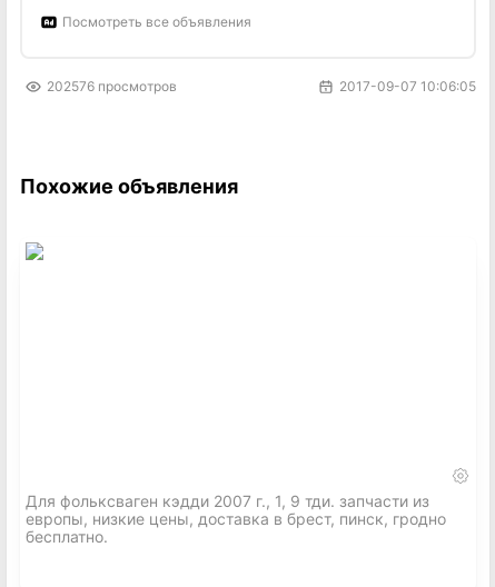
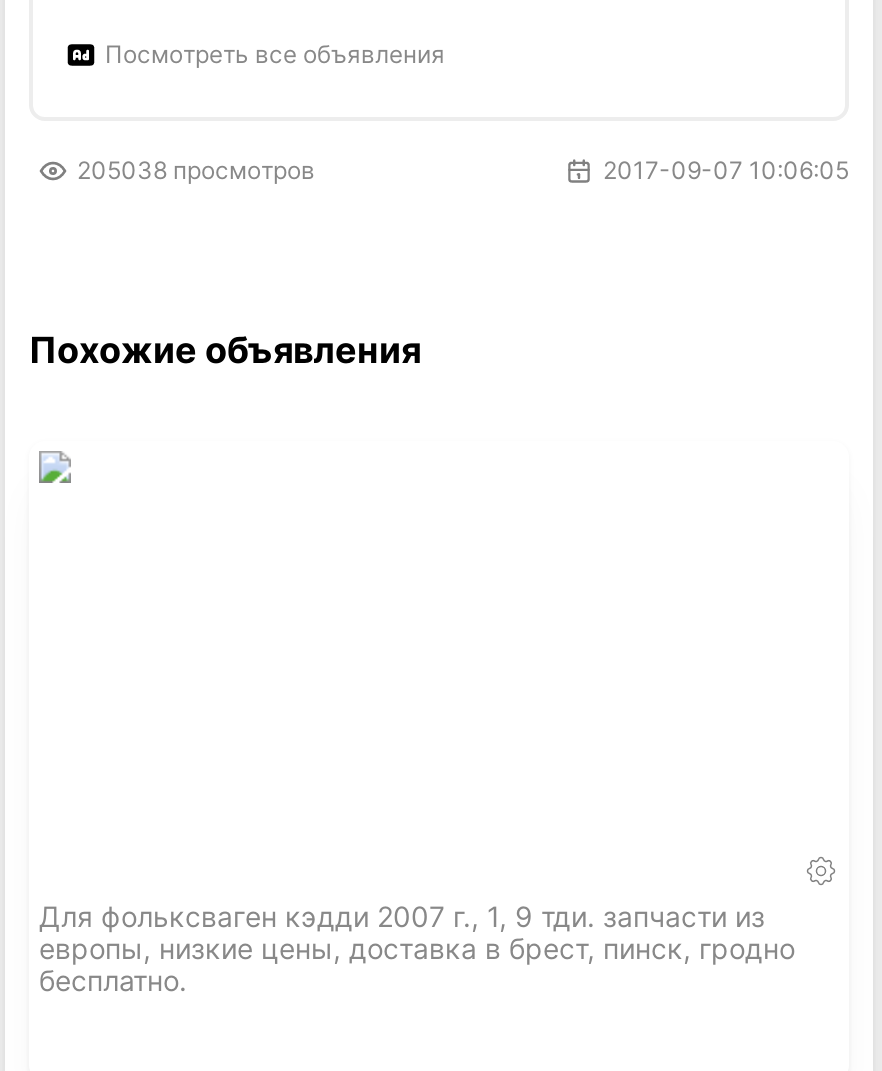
- 202576 просмотров
+ 205038 просмотров
